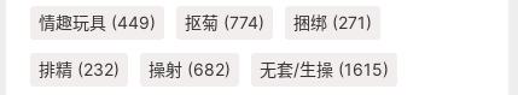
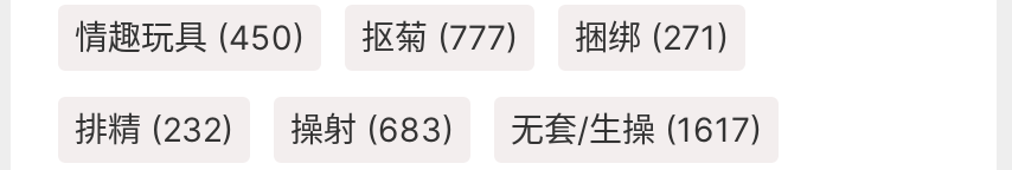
- 情趣玩具(449)
+ 情趣玩具(450)

- 抠菊(774)
+ 抠菊(777)

- 操射(682)
+ 操射(683)

- 无套/生操(1615)
+ 无套/生操(1617)
